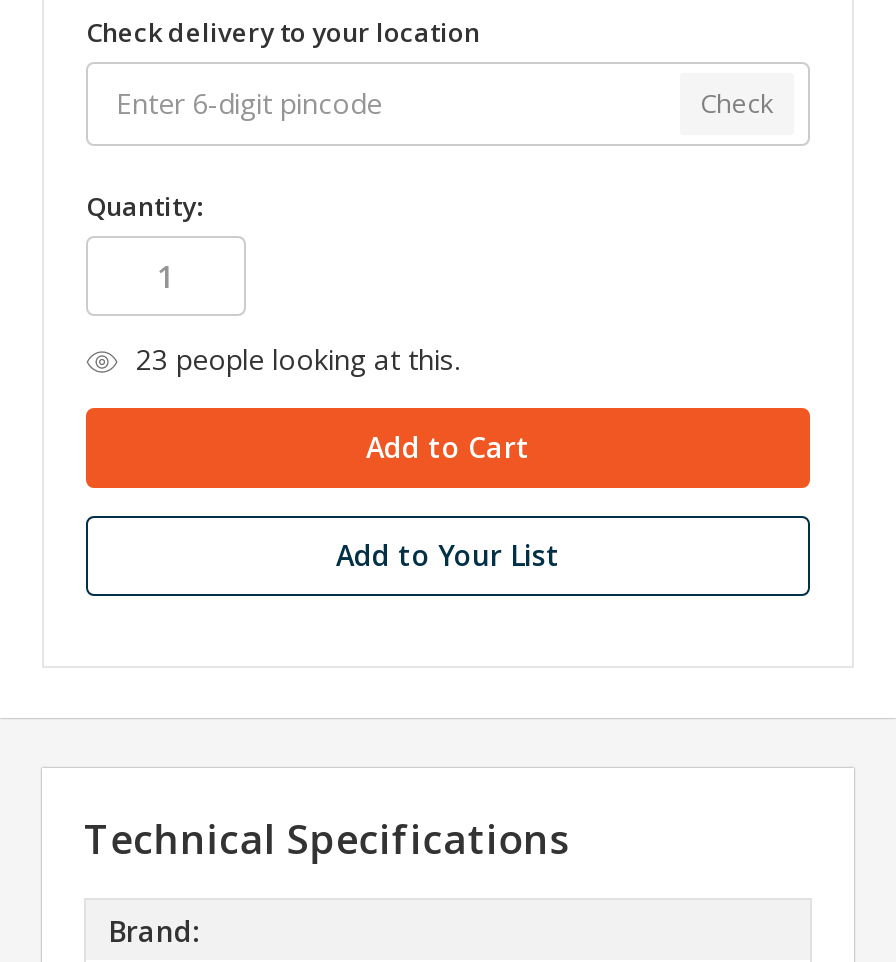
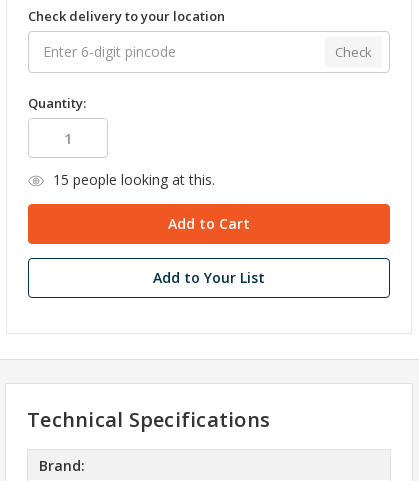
- 23 people looking at this.
+ 15 people looking at this.
